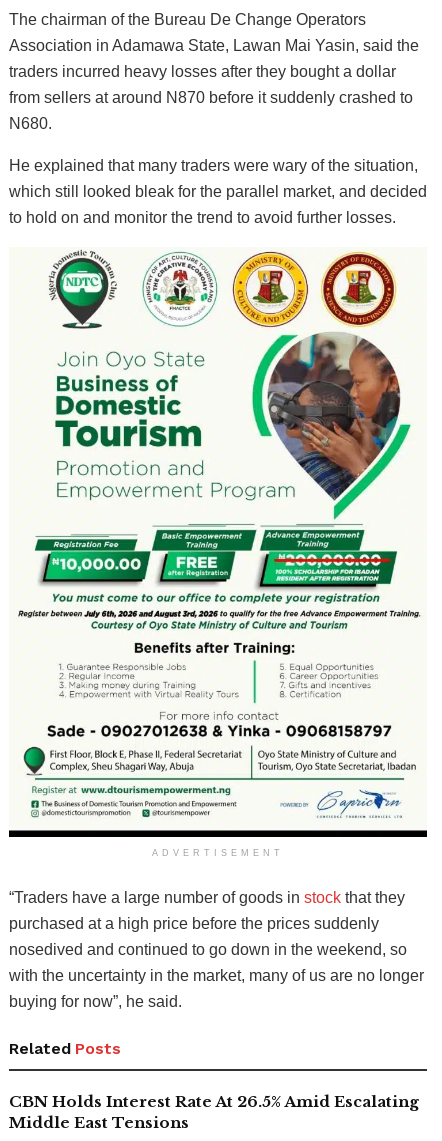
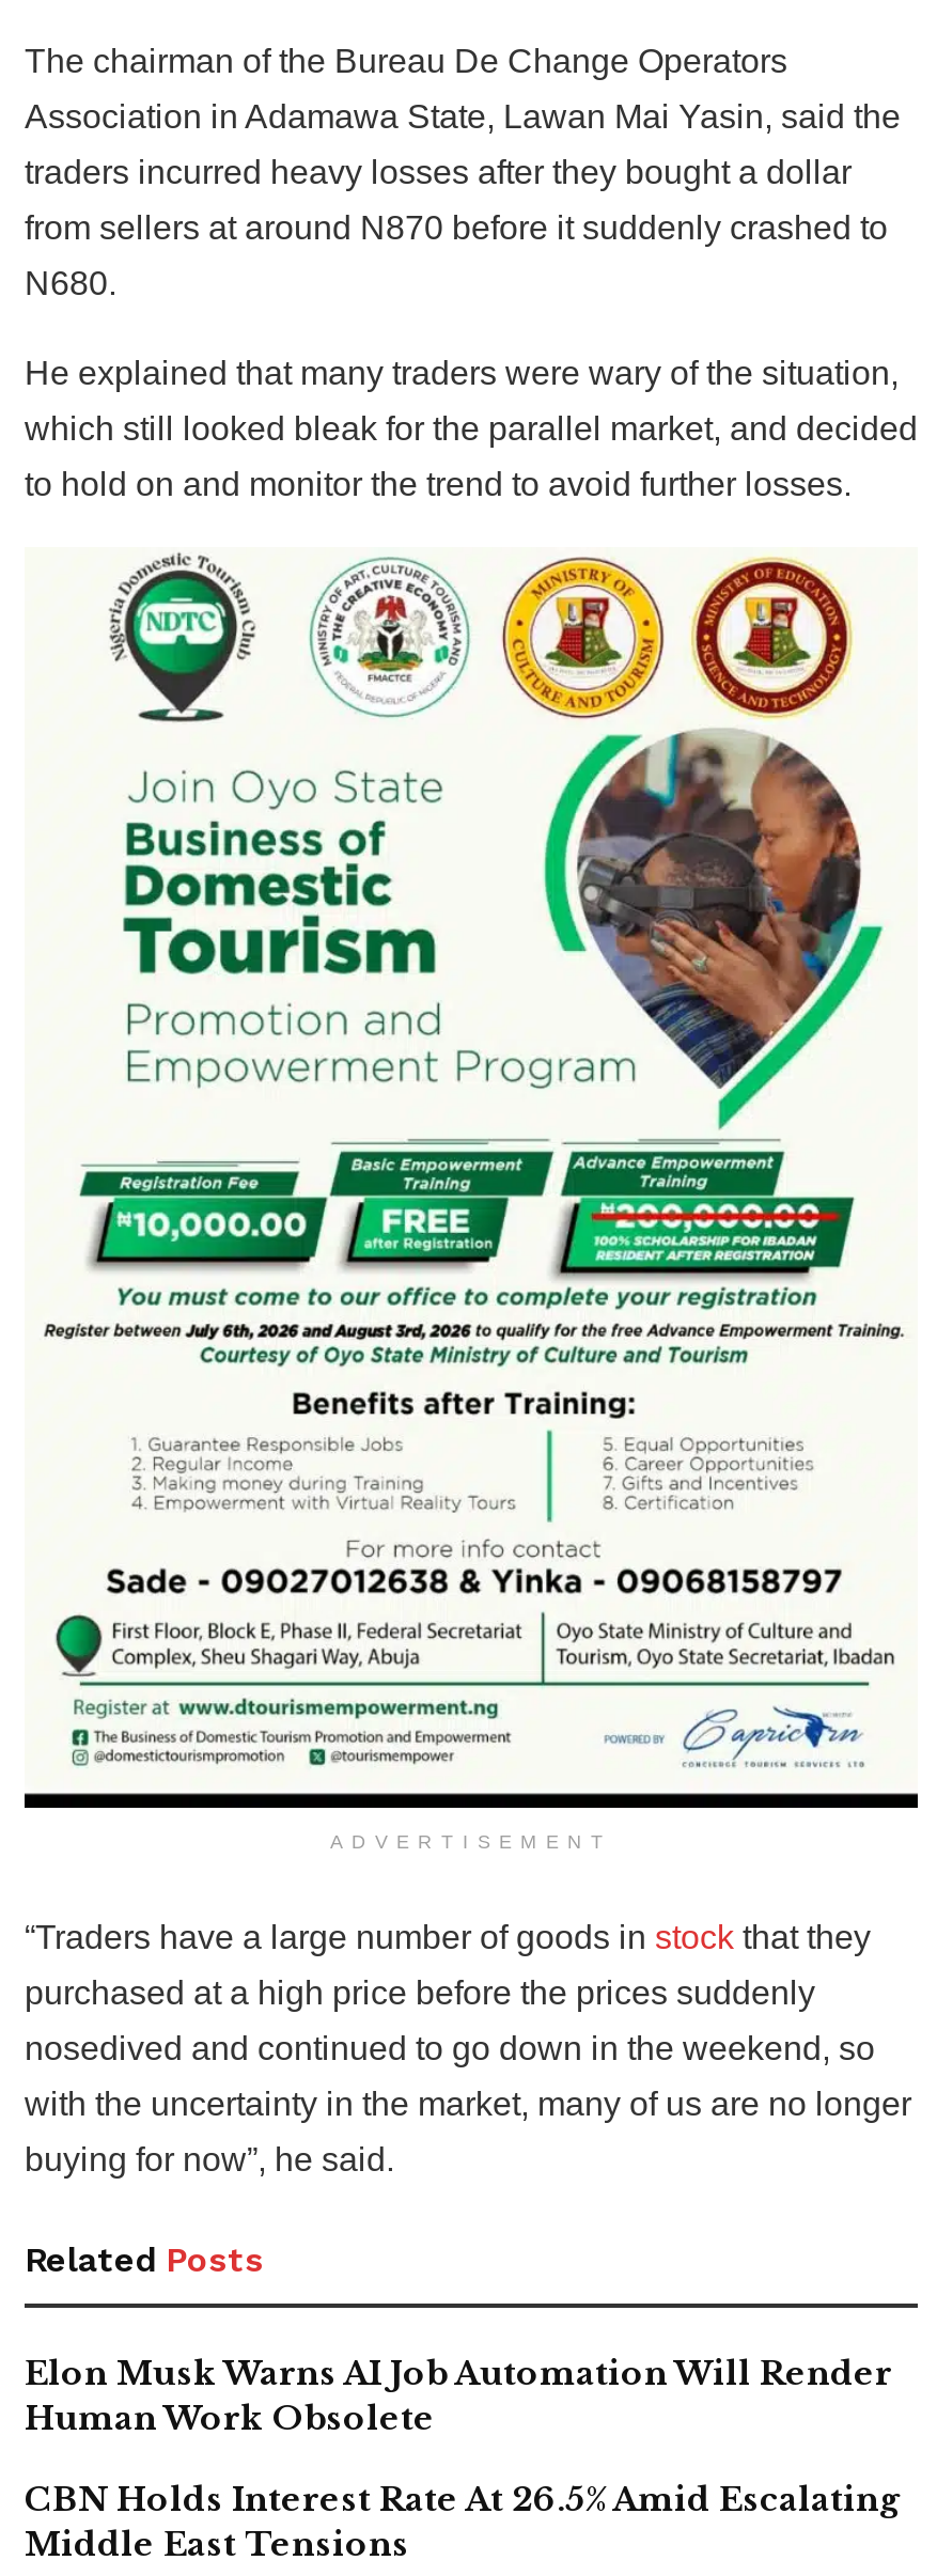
+ Elon Musk Warns AI Job Automation Will Render
+ Human Work Obsolete
